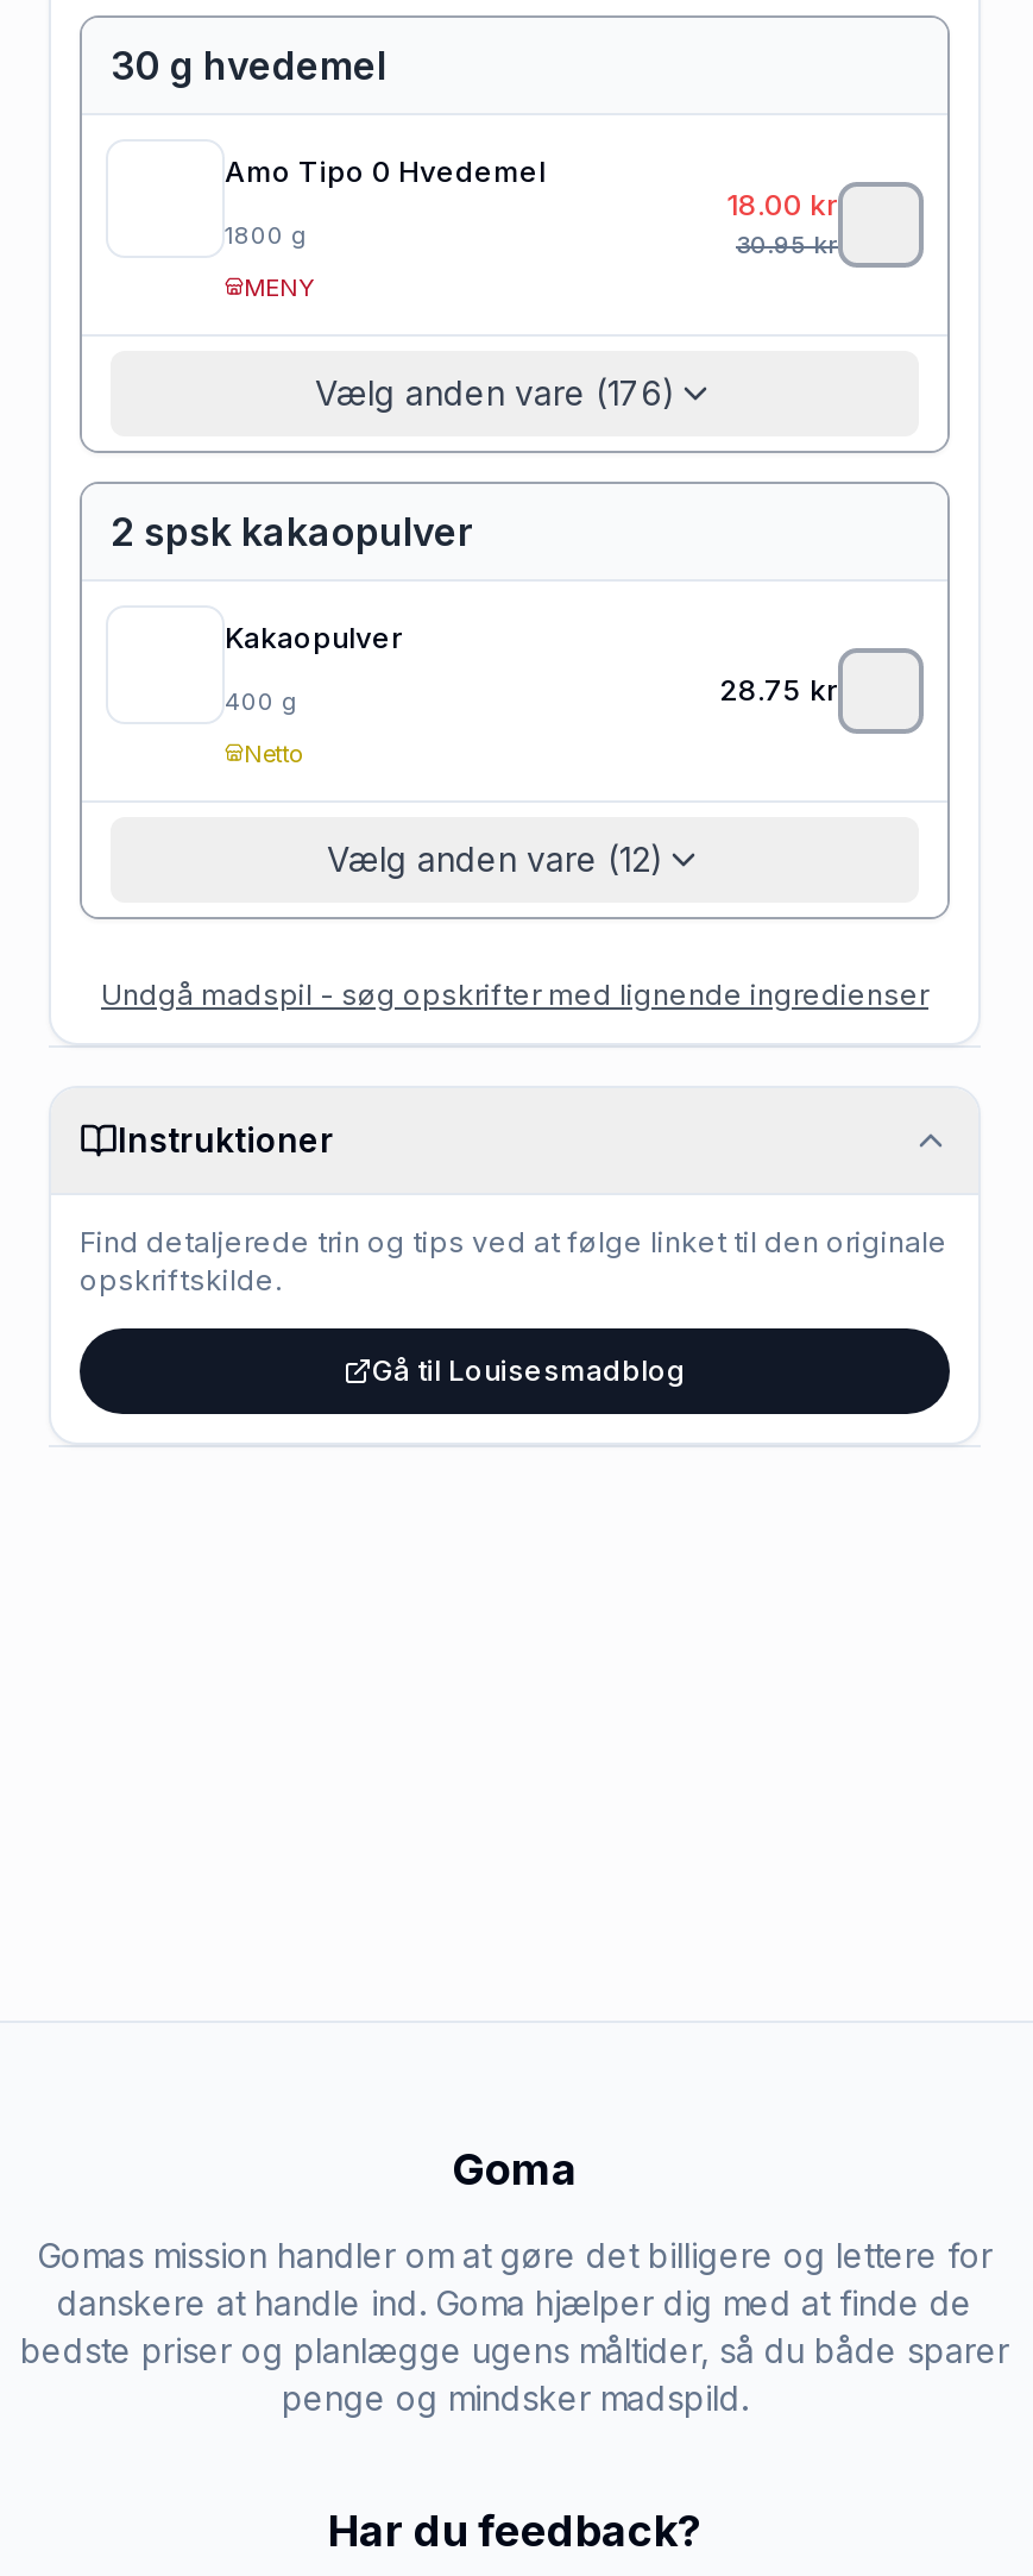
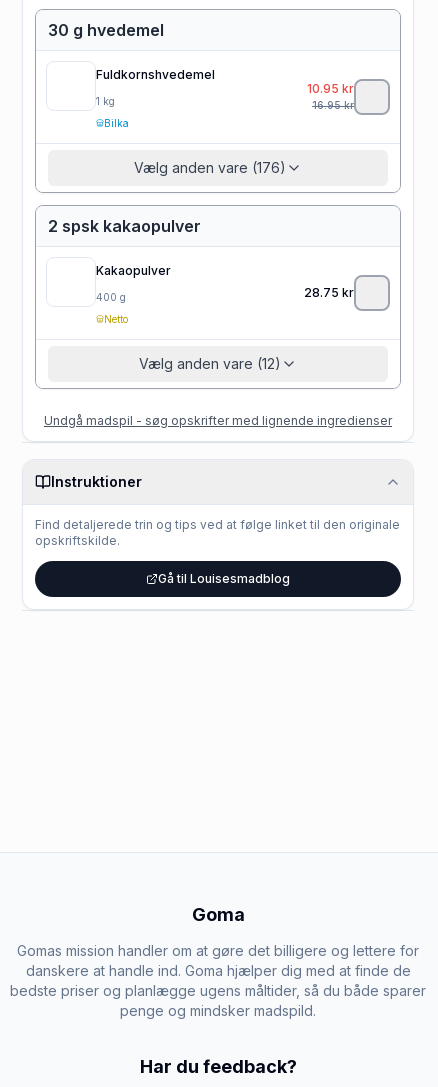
- Amo Tipo 0 Hvedemel
+ Fuldkornshvedemel

- 18.00 kr
- 30.95kr
+ 10.95 kr
+ 16.95kr

- 1800 g
+ 1 kg

- MENY
+ Bilka
